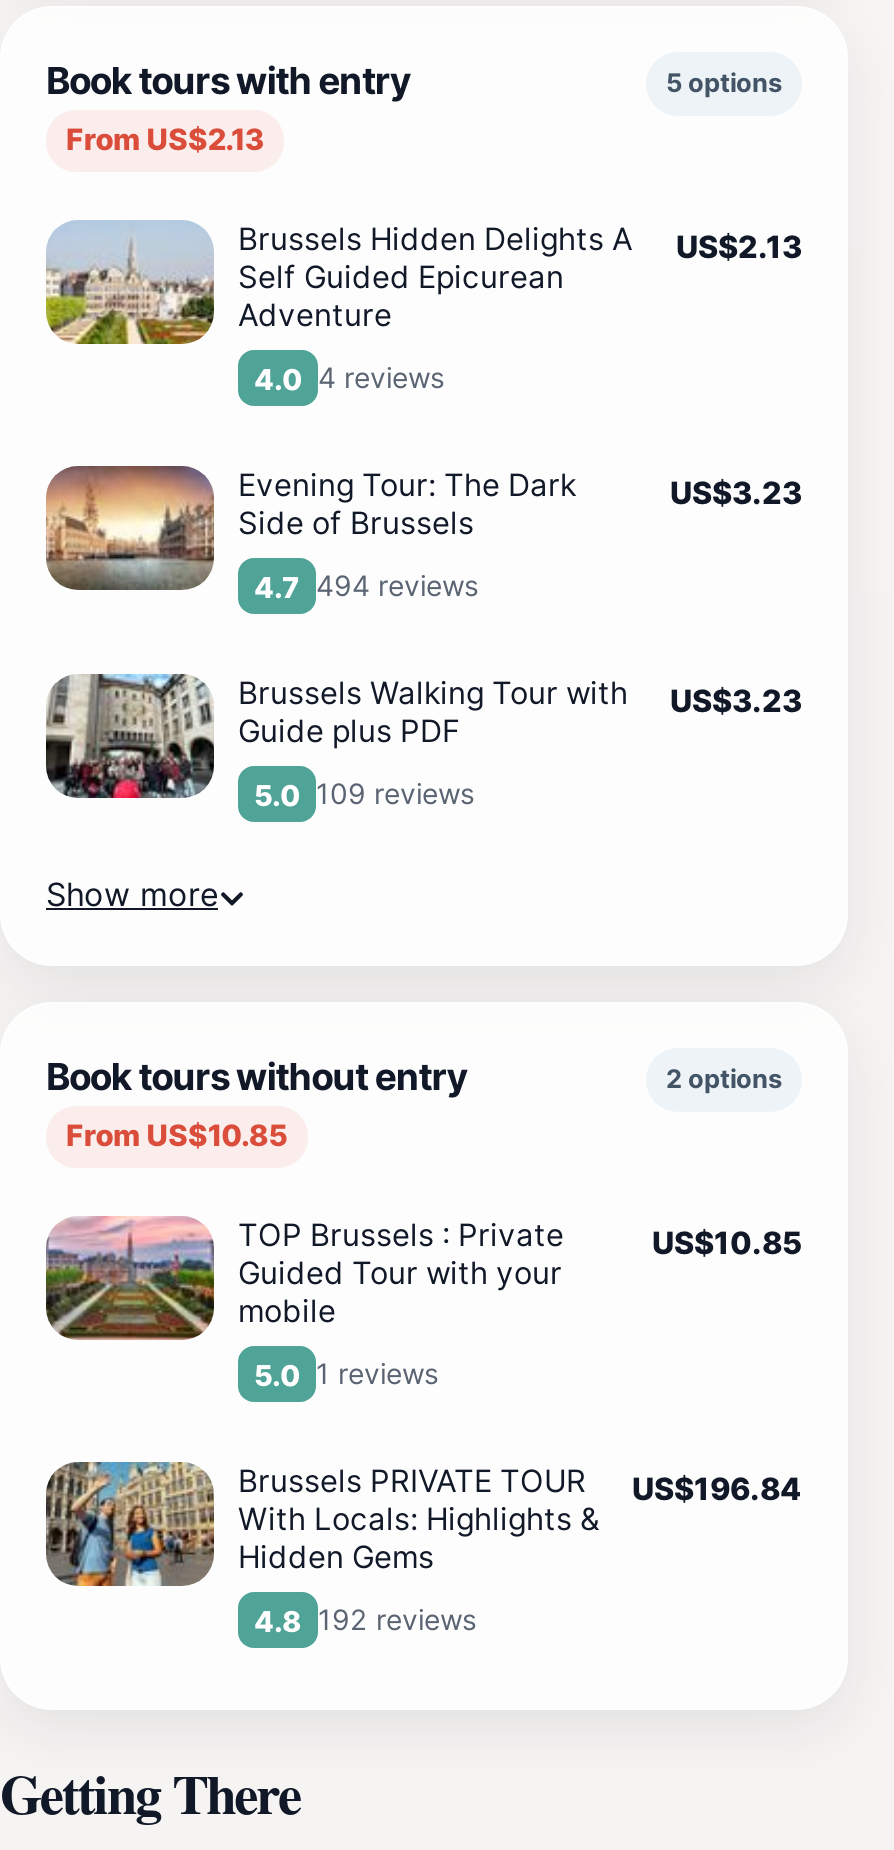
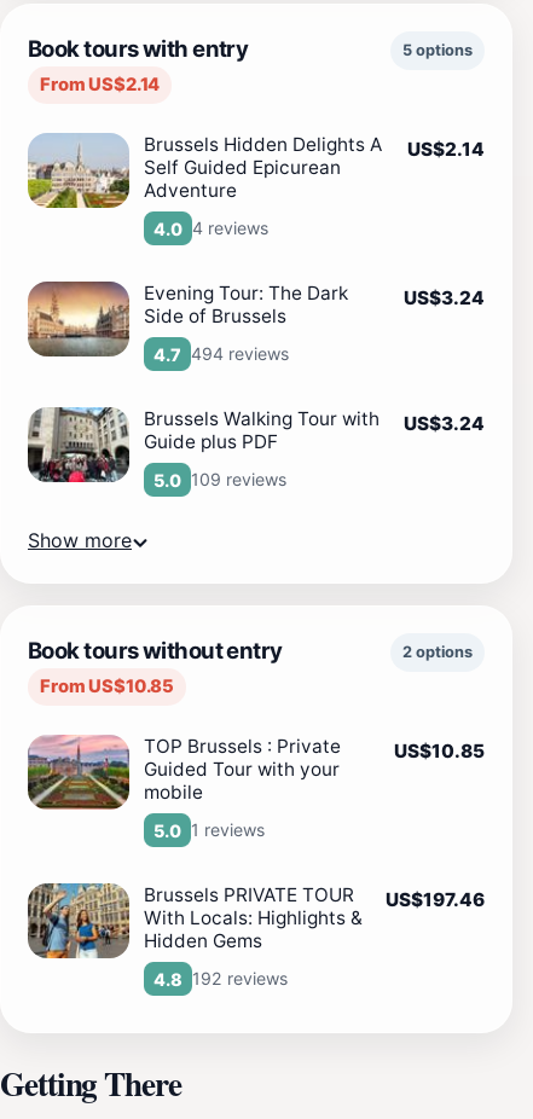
- From US$2.13
+ From US$2.14

- Brussels Hidden Delights A US$2.13
+ Brussels Hidden Delights A US$2.14

- US$3.23
+ US$3.24

- Brussels Walking Tour with US$3.23
+ Brussels Walking Tour with US$3.24

- Brussels PRIVATE TOUR US$196.84
+ Brussels PRIVATE TOUR US$197.46
